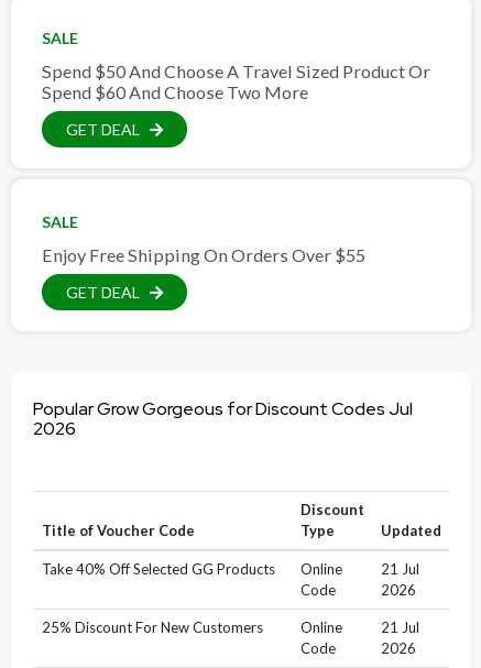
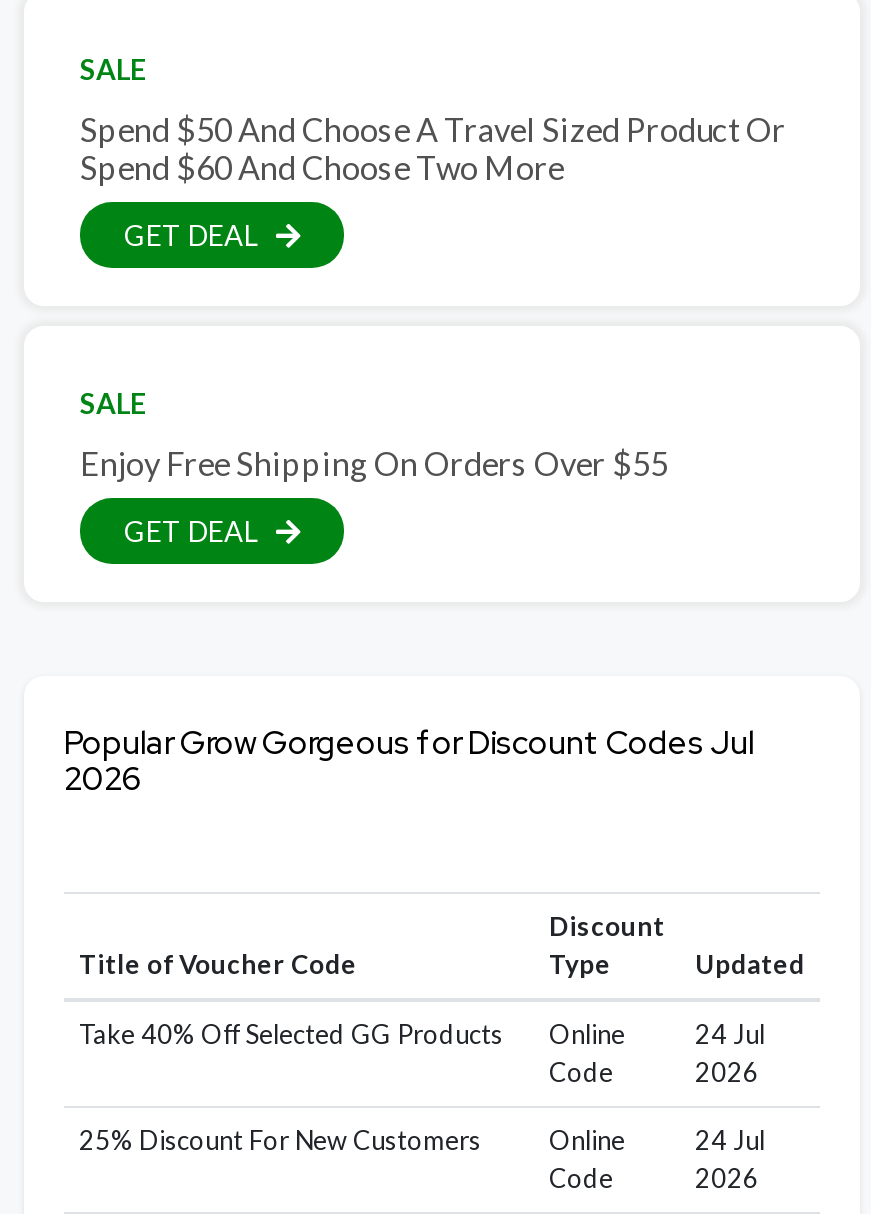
- 21 Jul
+ 24 Jul

- 21 Jul
+ 24 Jul
